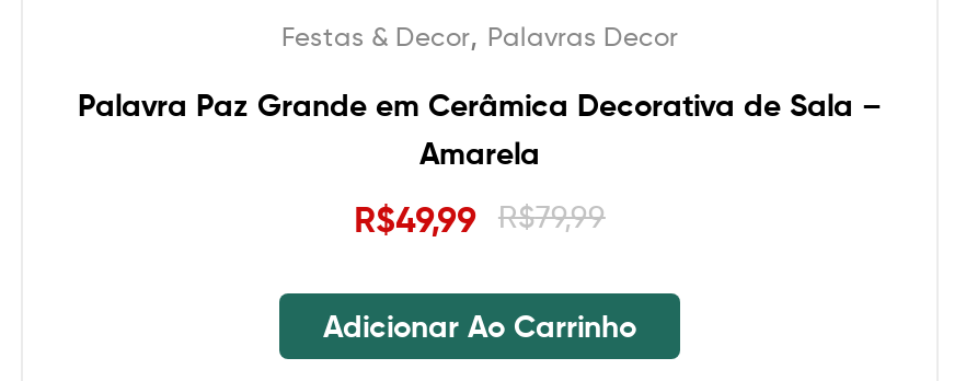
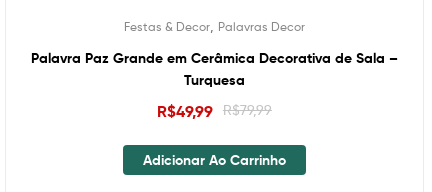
- Amarela
+ Turquesa
